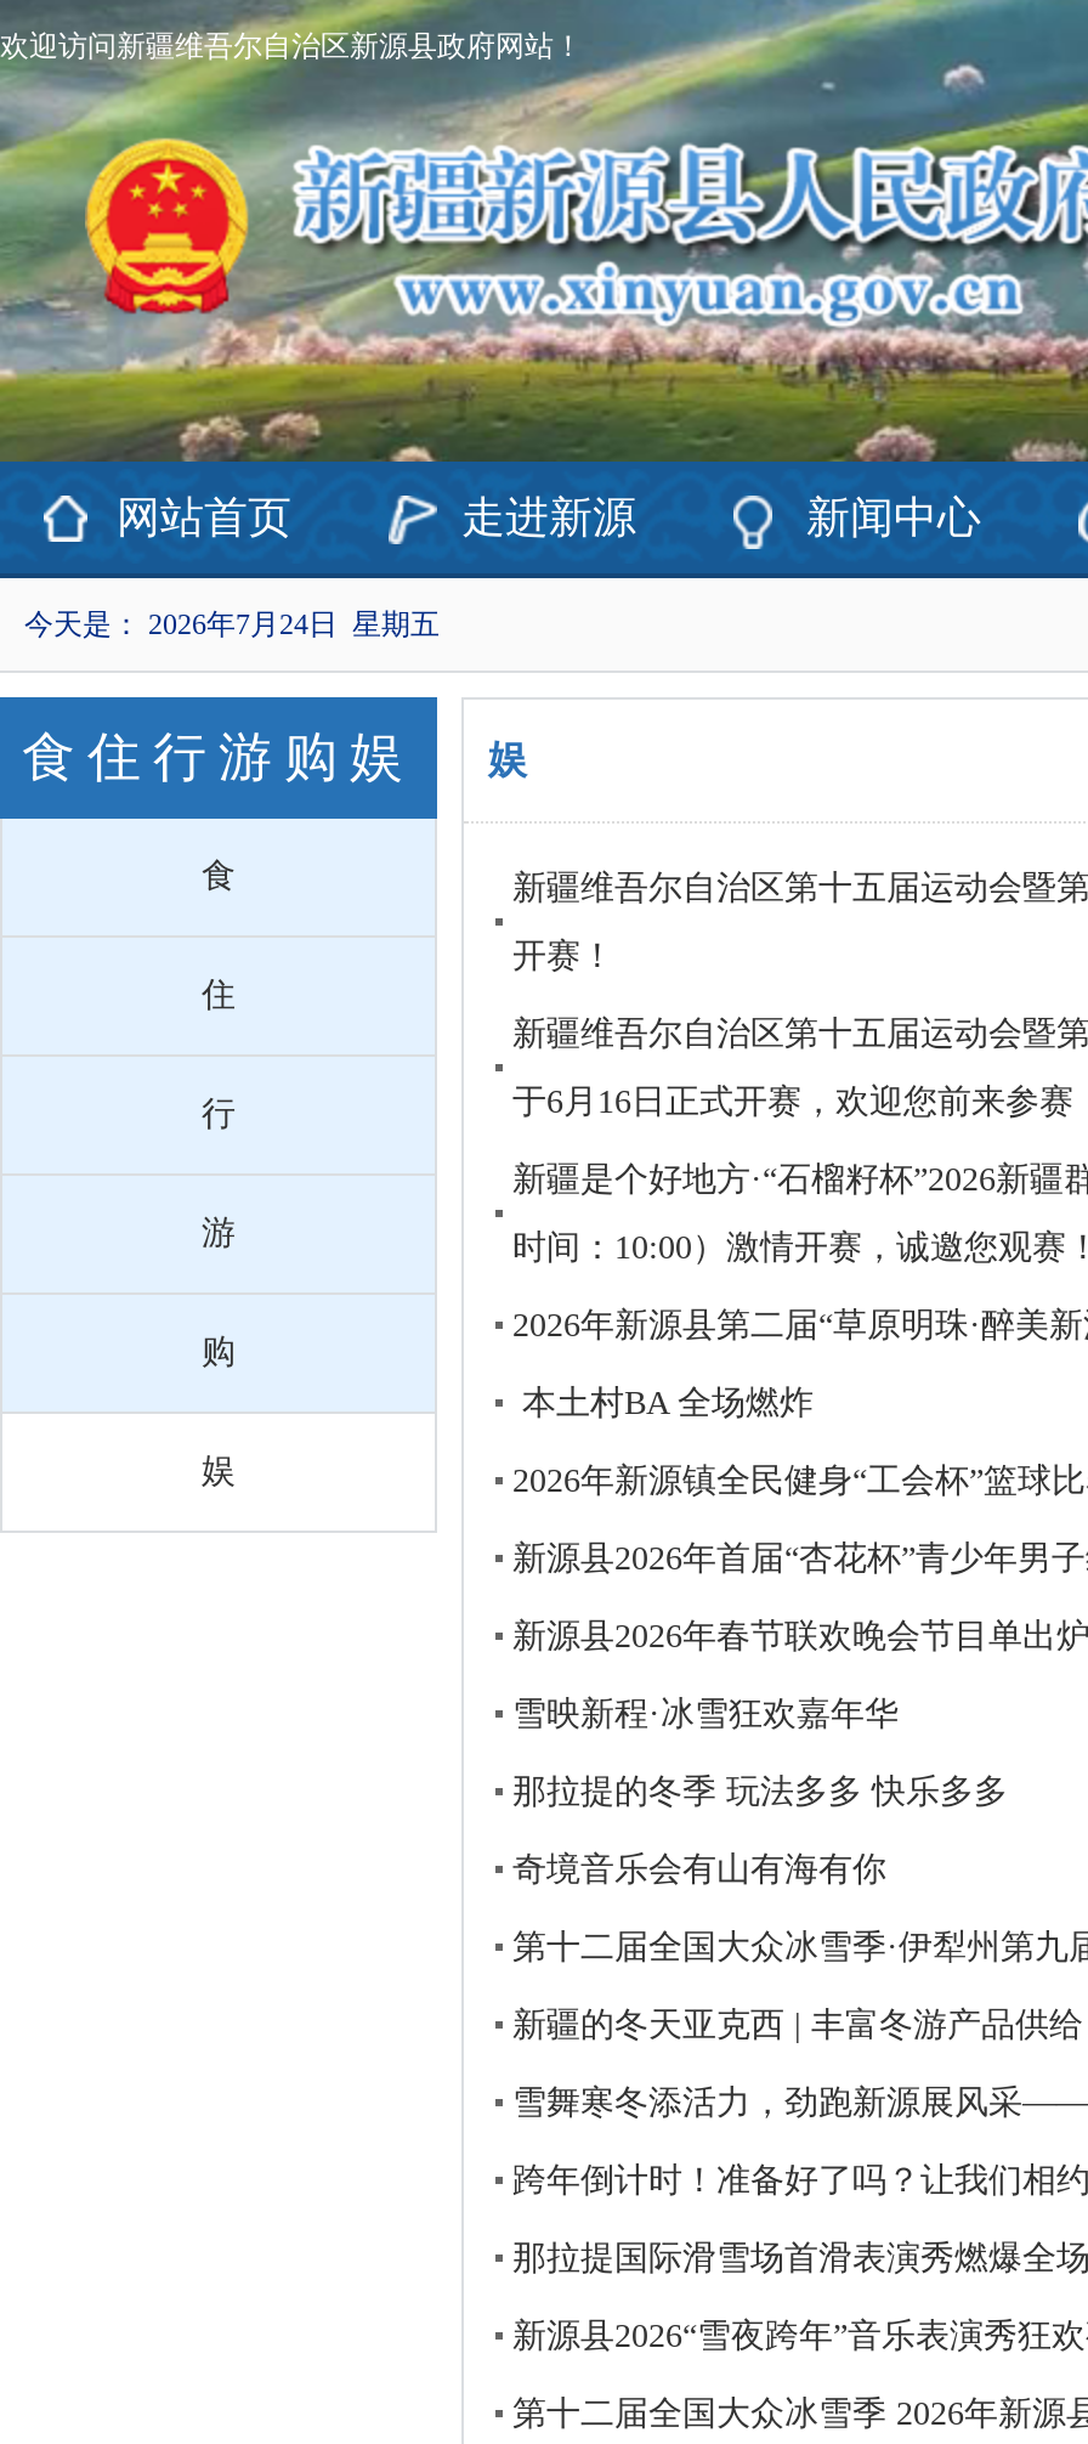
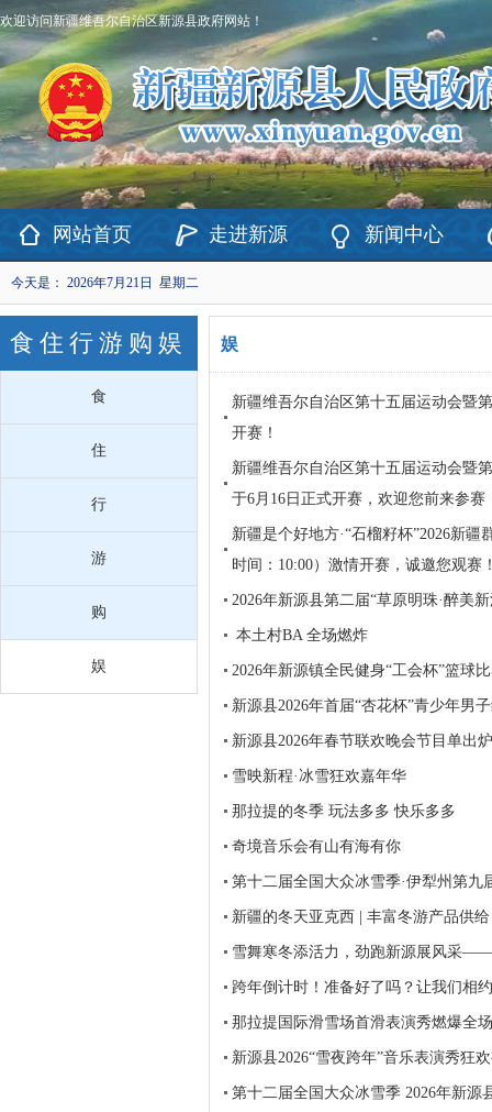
- 今天是： 2026年7月24日 星期五
+ 今天是： 2026年7月21日 星期二
